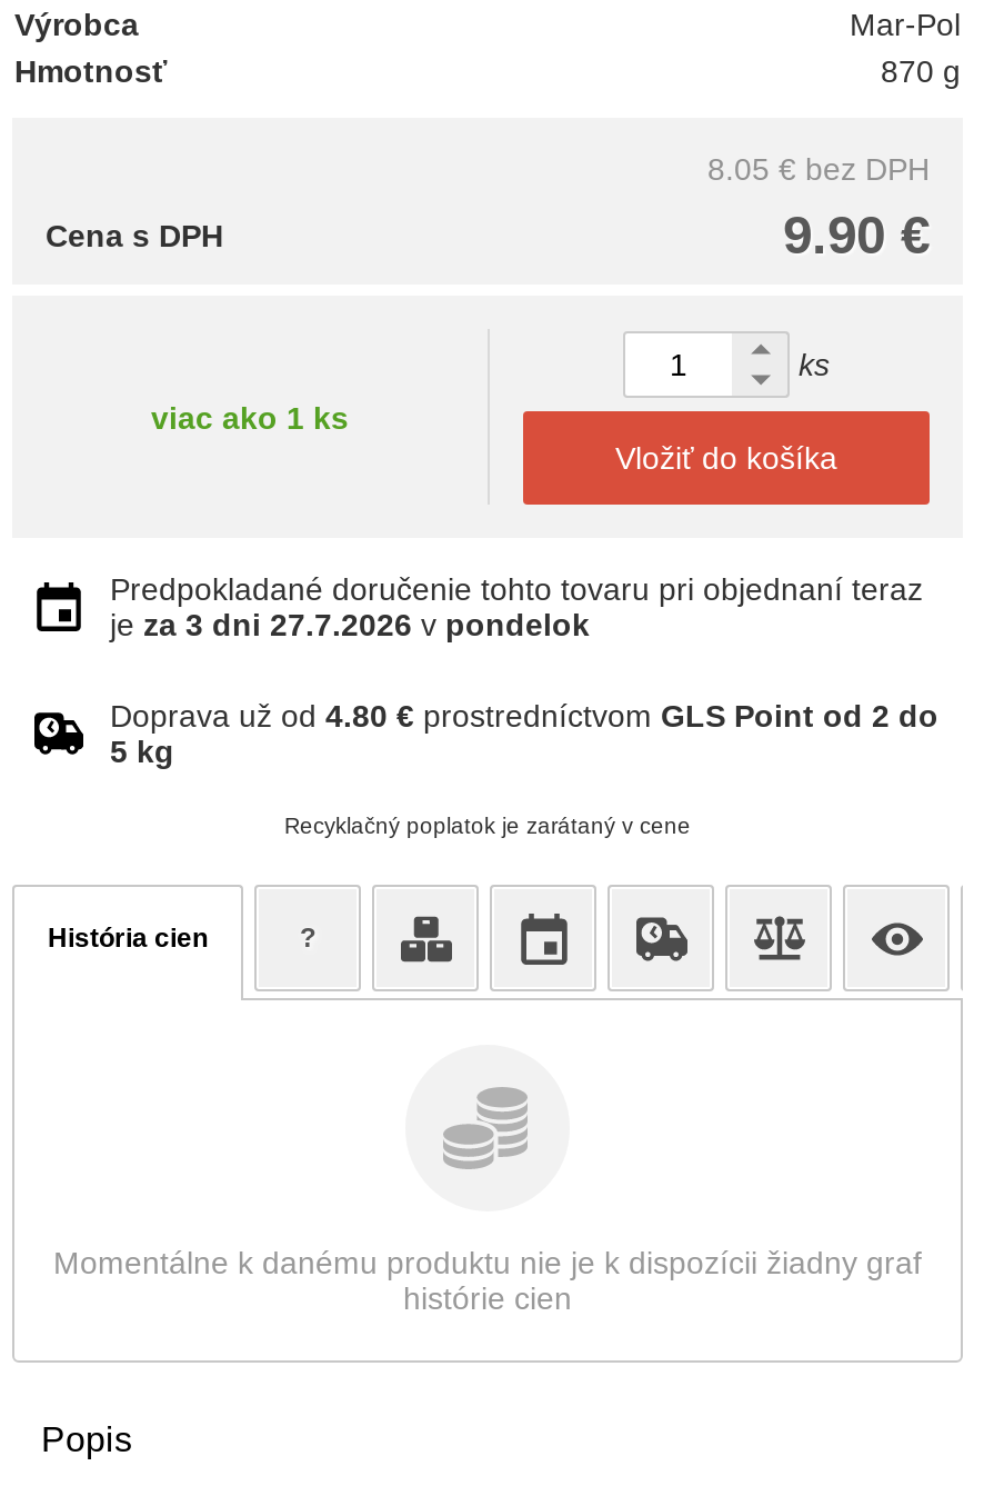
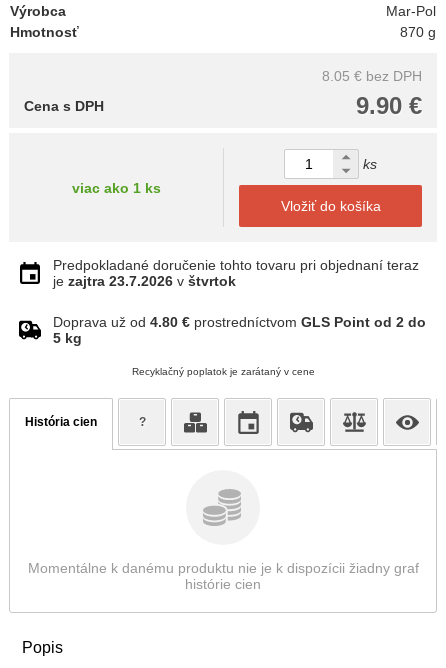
- je za 3 dni 27.7.2026 v pondelok
+ je zajtra 23.7.2026 v štvrtok
